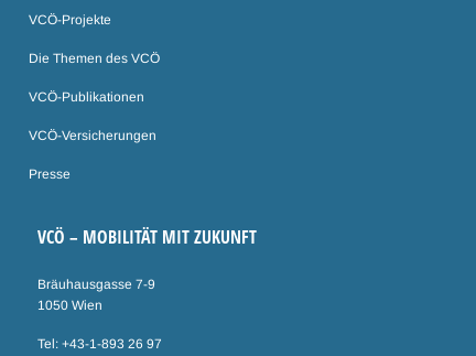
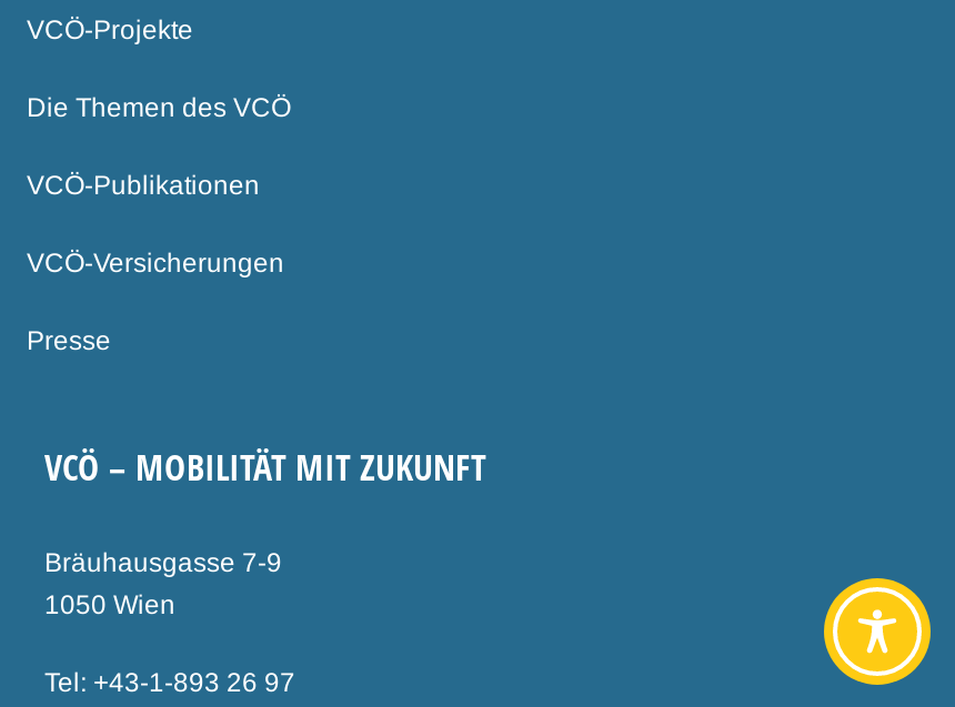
+ [image]
